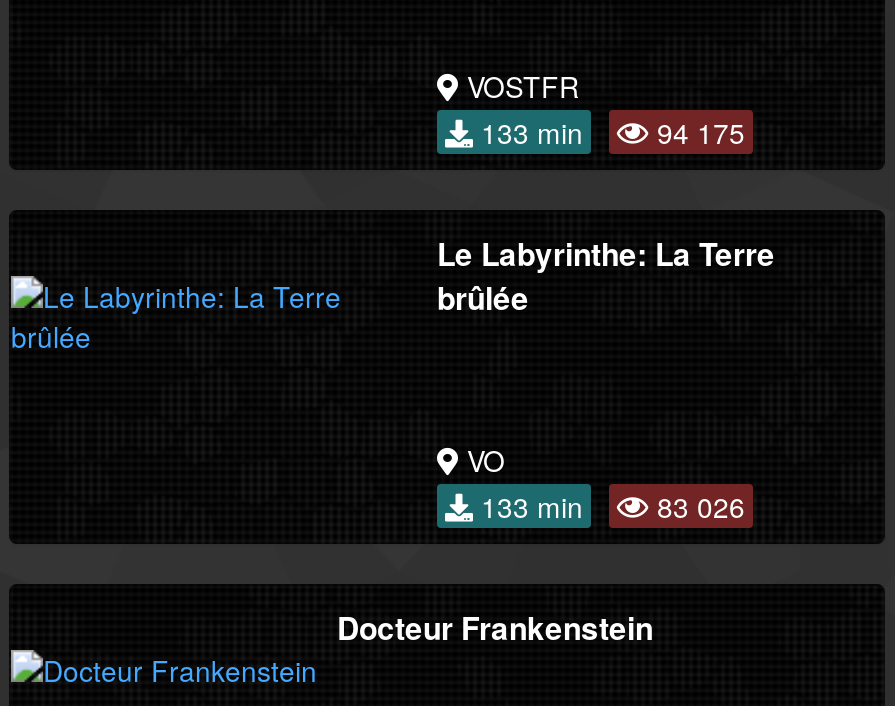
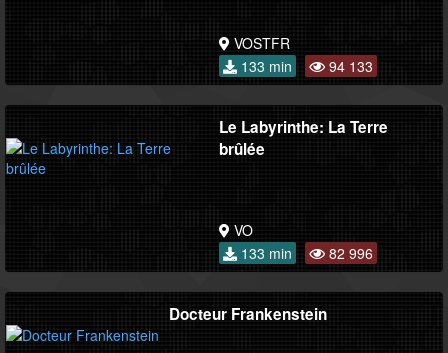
- 133 min 94 175
+ 133 min 94 133

- 133 min 83 026
+ 133 min 82 996
